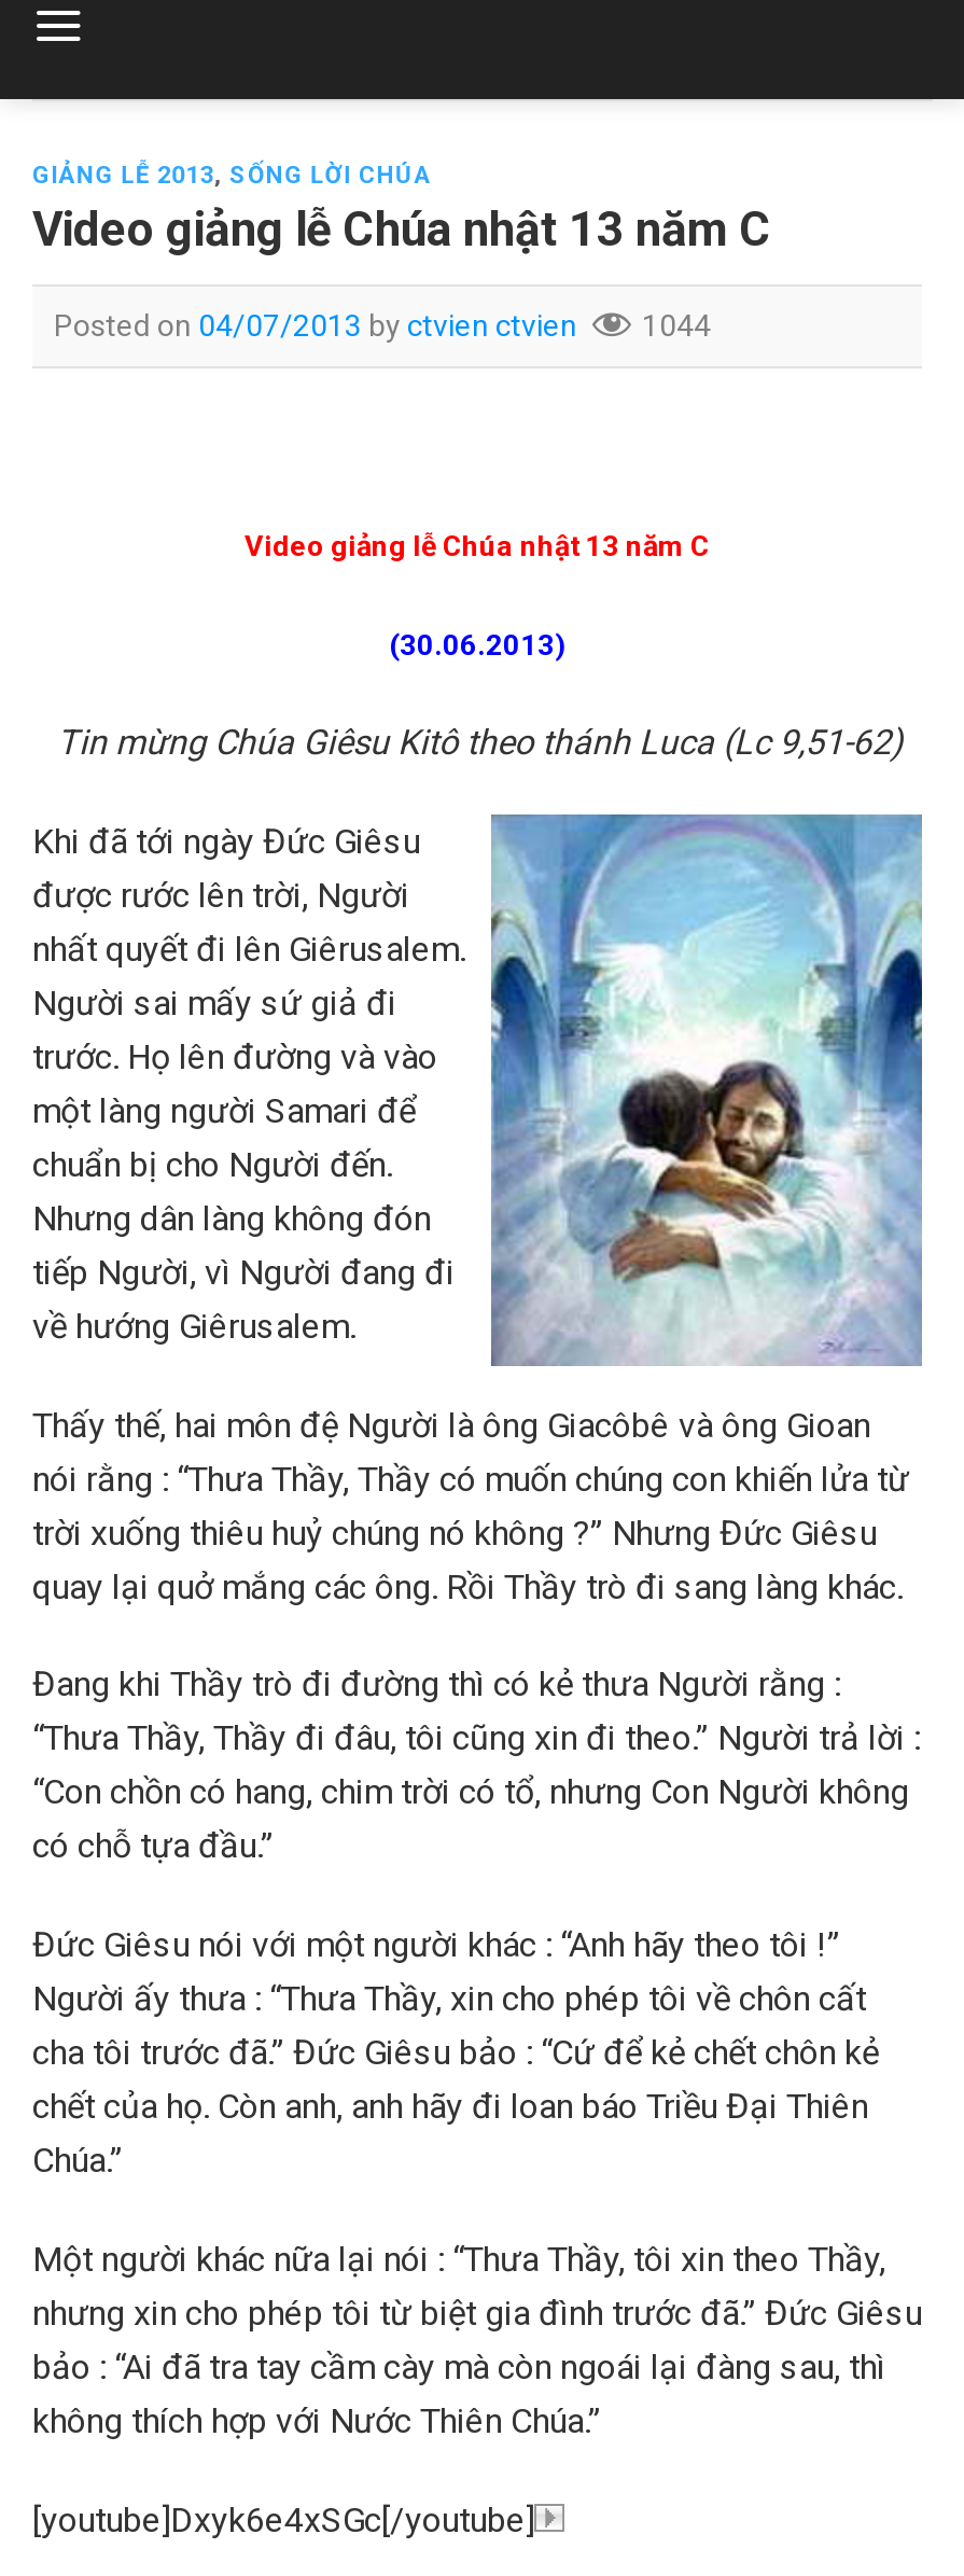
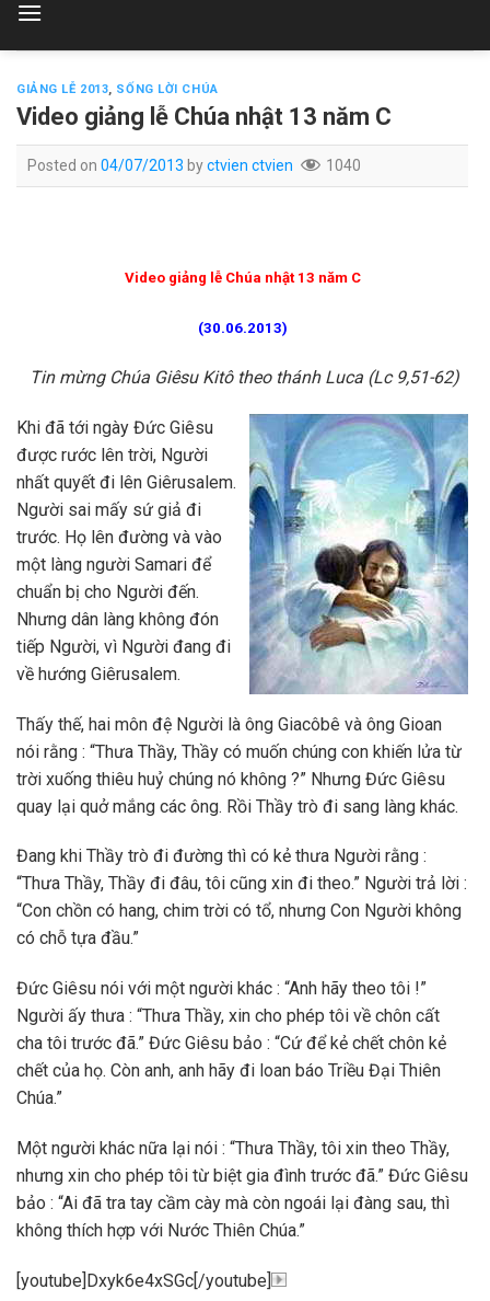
- Posted on 04/07/2013 by ctvien ctvien 1044
+ Posted on 04/07/2013 by ctvien ctvien 1040
